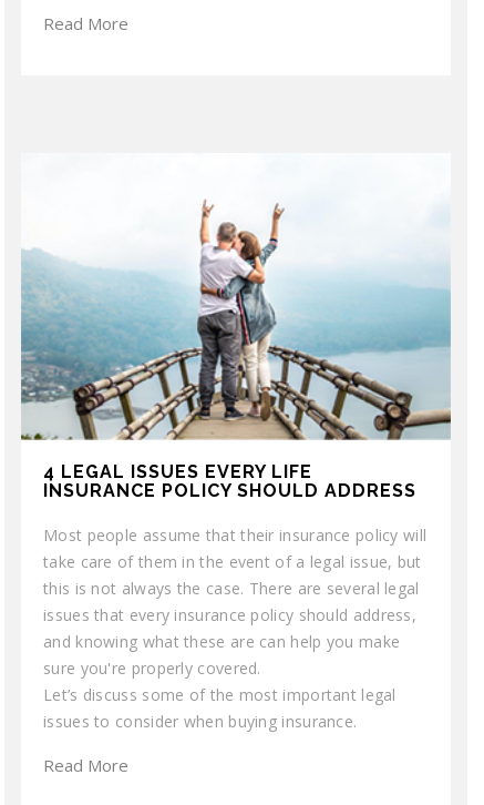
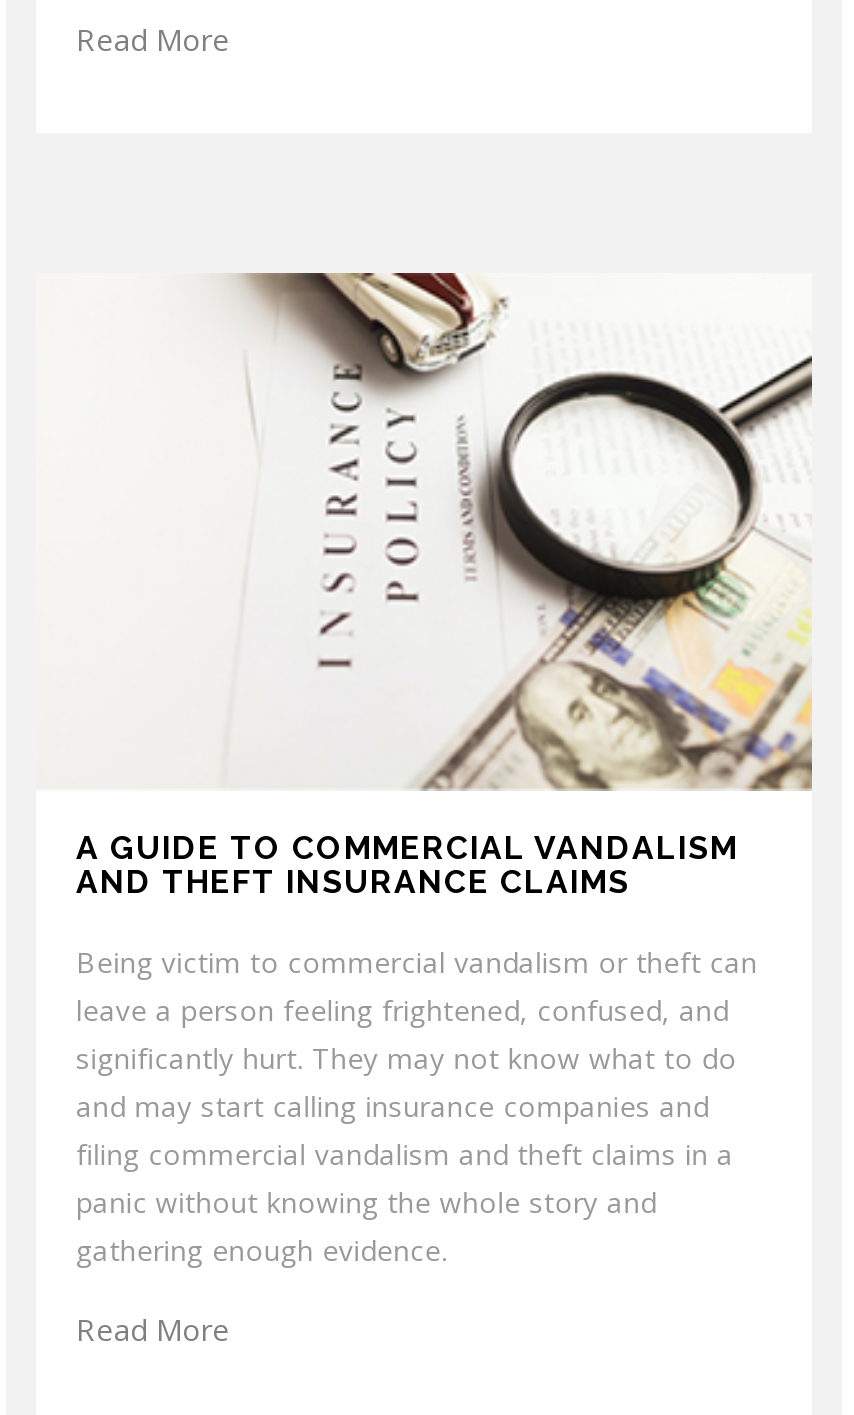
- [image]
- 4 LEGAL ISSUES EVERY LIFE
- INSURANCE POLICY SHOULD ADDRESS
+ [image]
+ A GUIDE TO COMMERCIAL VANDALISM
+ AND THEFT INSURANCE CLAIMS

- Most people assume that their insurance policy will
- take care of them in the event of a legal issue, but
- this is not always the case. There are several legal
- issues that every insurance policy should address,
- and knowing what these are can help you make
- sure you're properly covered.
- Let’s discuss some of the most important legal
- issues to consider when buying insurance.
+ Being victim to commercial vandalism or theft can
+ leave a person feeling frightened, confused, and
+ significantly hurt. They may not know what to do
+ and may start calling insurance companies and
+ filing commercial vandalism and theft claims in a
+ panic without knowing the whole story and
+ gathering enough evidence.
